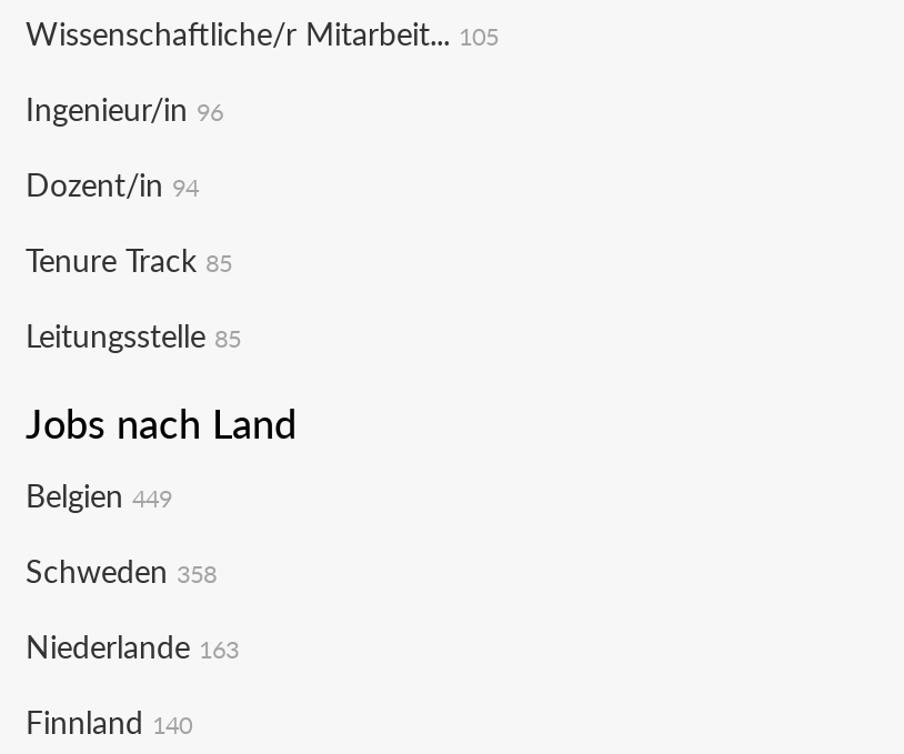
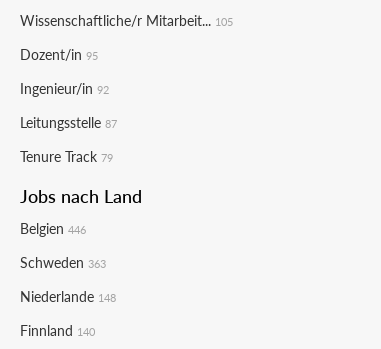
- Ingenieur/in 96
+ Dozent/in 95

- Dozent/in 94
+ Ingenieur/in 92

- Tenure Track 85
+ Leitungsstelle 87

- Leitungsstelle 85
+ Tenure Track 79

- Belgien 449
+ Belgien 446

- Schweden 358
+ Schweden 363

- Niederlande 163
+ Niederlande 148
